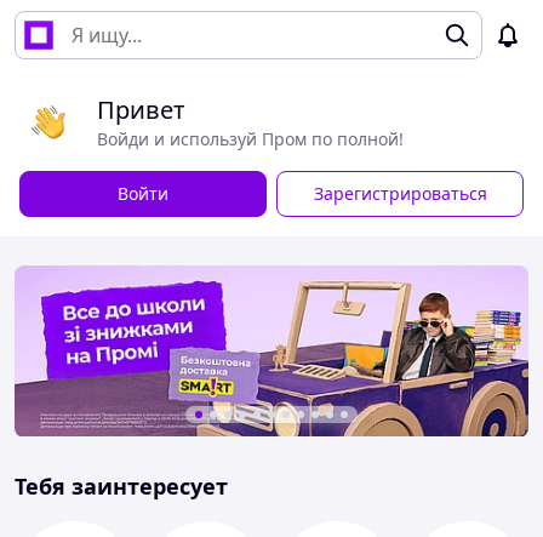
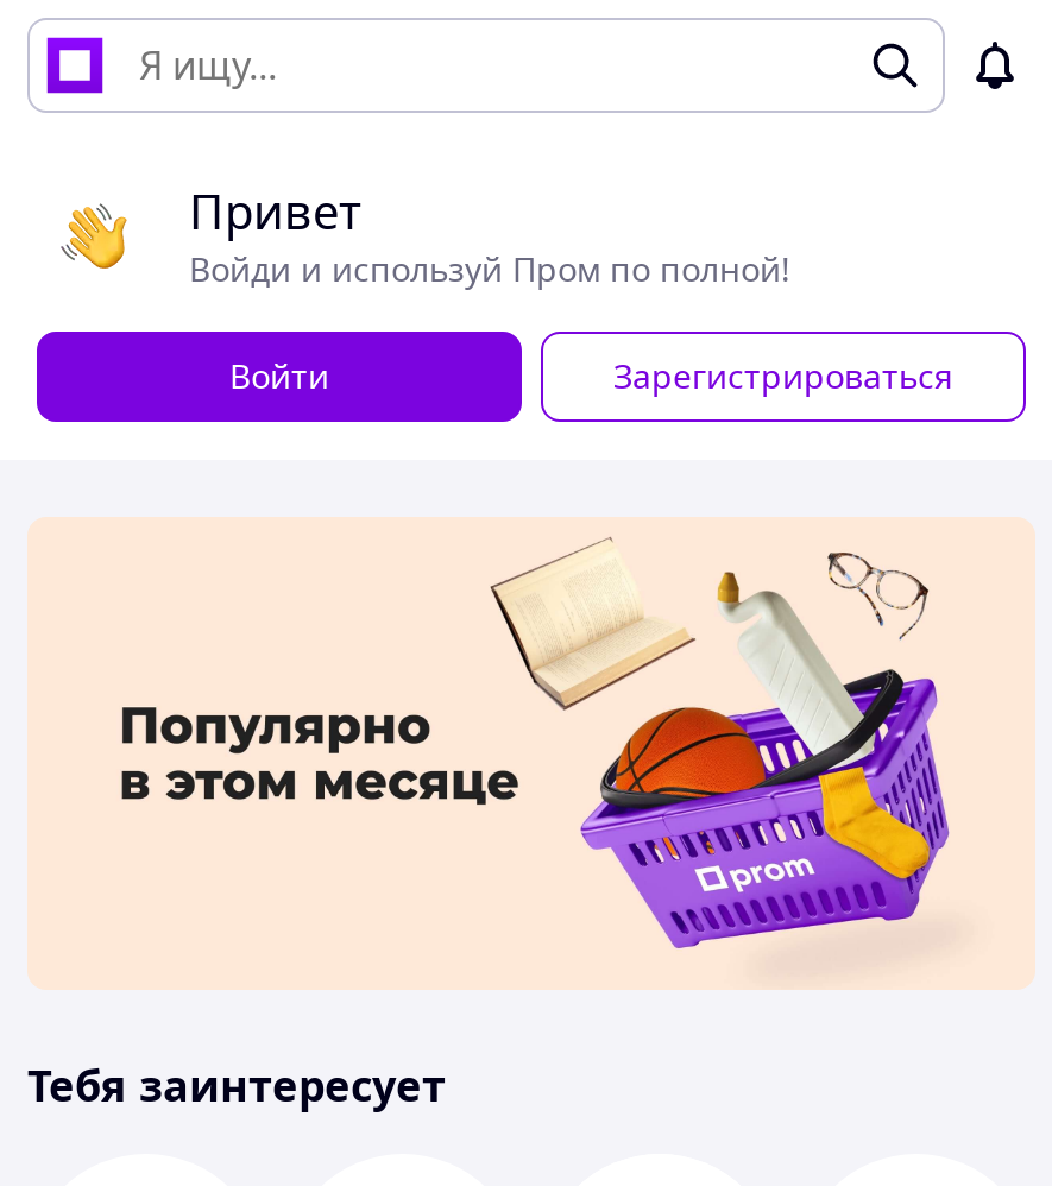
- [image]
+ [image]
